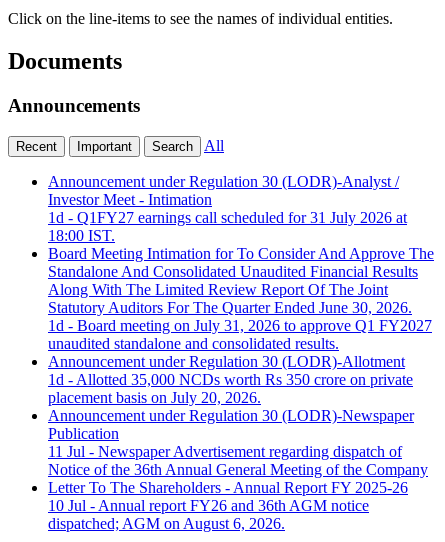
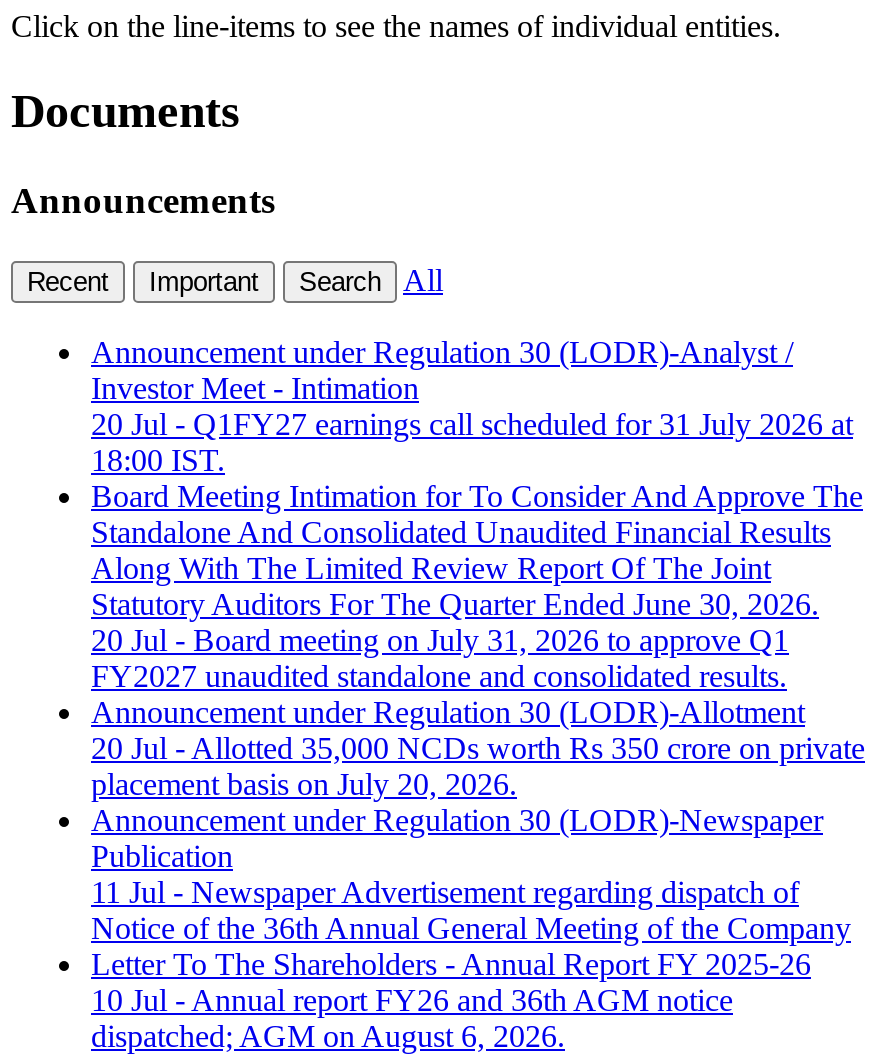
- 1d - Q1FY27 earnings call scheduled for 31 July 2026 at
+ 20 Jul - Q1FY27 earnings call scheduled for 31 July 2026 at

- 1d - Board meeting on July 31, 2026 to approve Q1 FY2027
- unaudited standalone and consolidated results.
+ 20 Jul - Board meeting on July 31, 2026 to approve Q1
+ FY2027 unaudited standalone and consolidated results.

- 1d - Allotted 35,000 NCDs worth Rs 350 crore on private
+ 20 Jul - Allotted 35,000 NCDs worth Rs 350 crore on private
